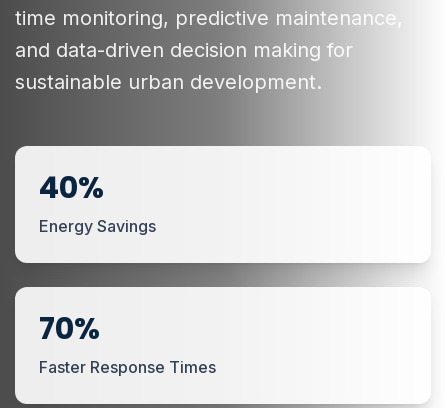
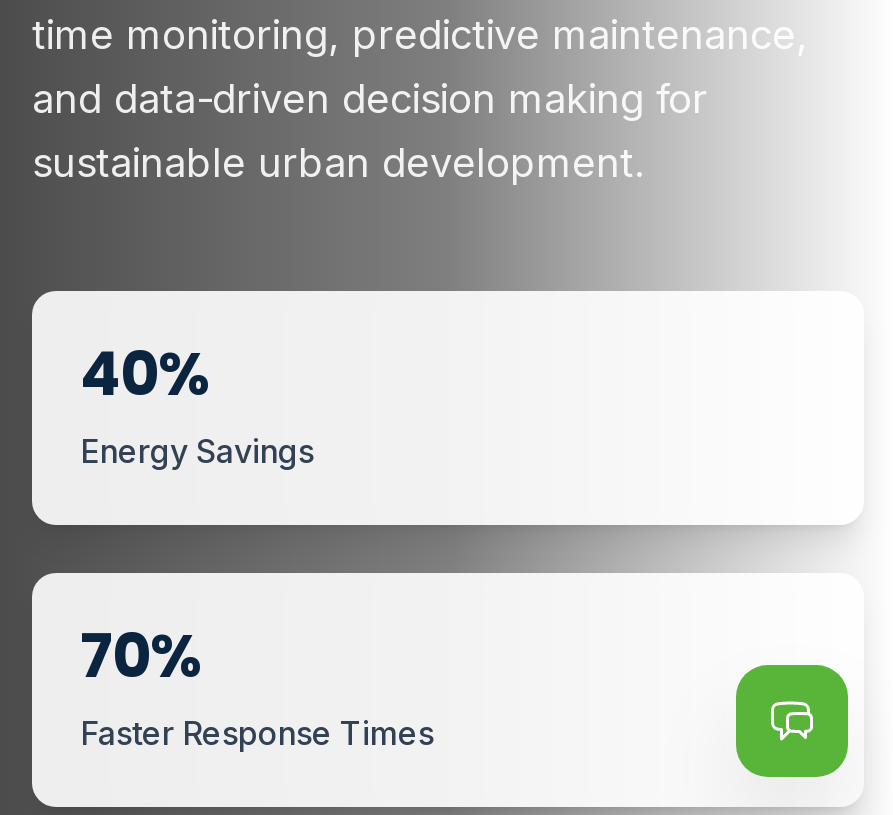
+ [image]
